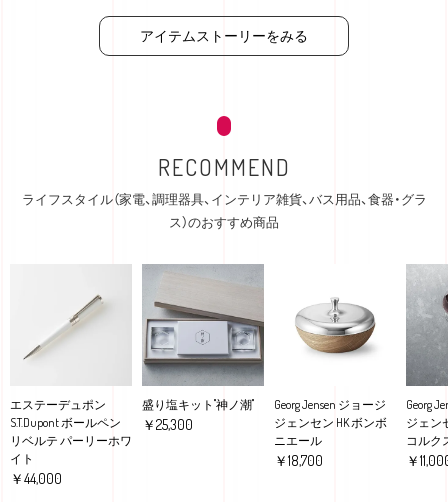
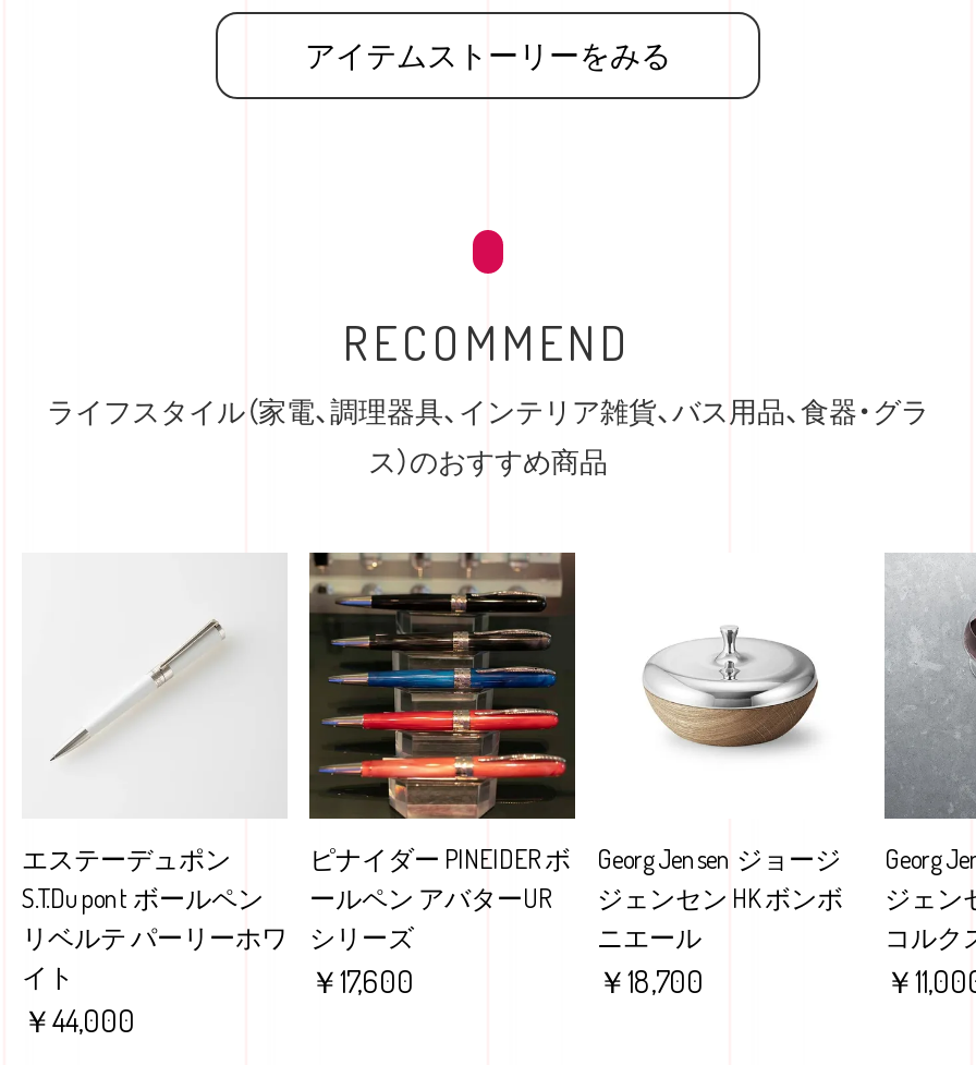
- [image]
- 盛り塩キット"神ノ潮"
- ￥25,300
+ [image]
+ ピナイダー PINEIDER ボ
+ ールペン アバターUR
+ シリーズ
+ ￥17,600
